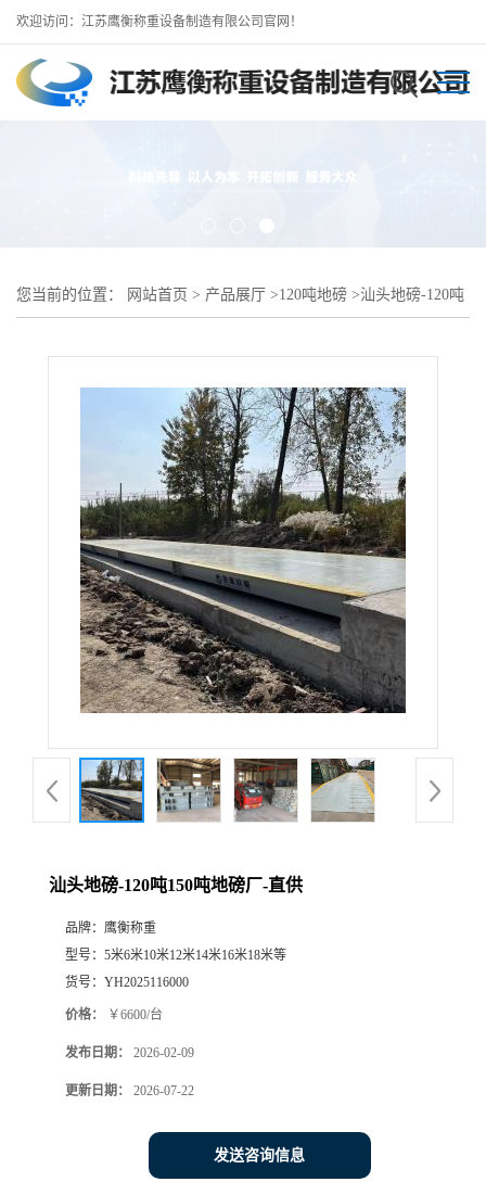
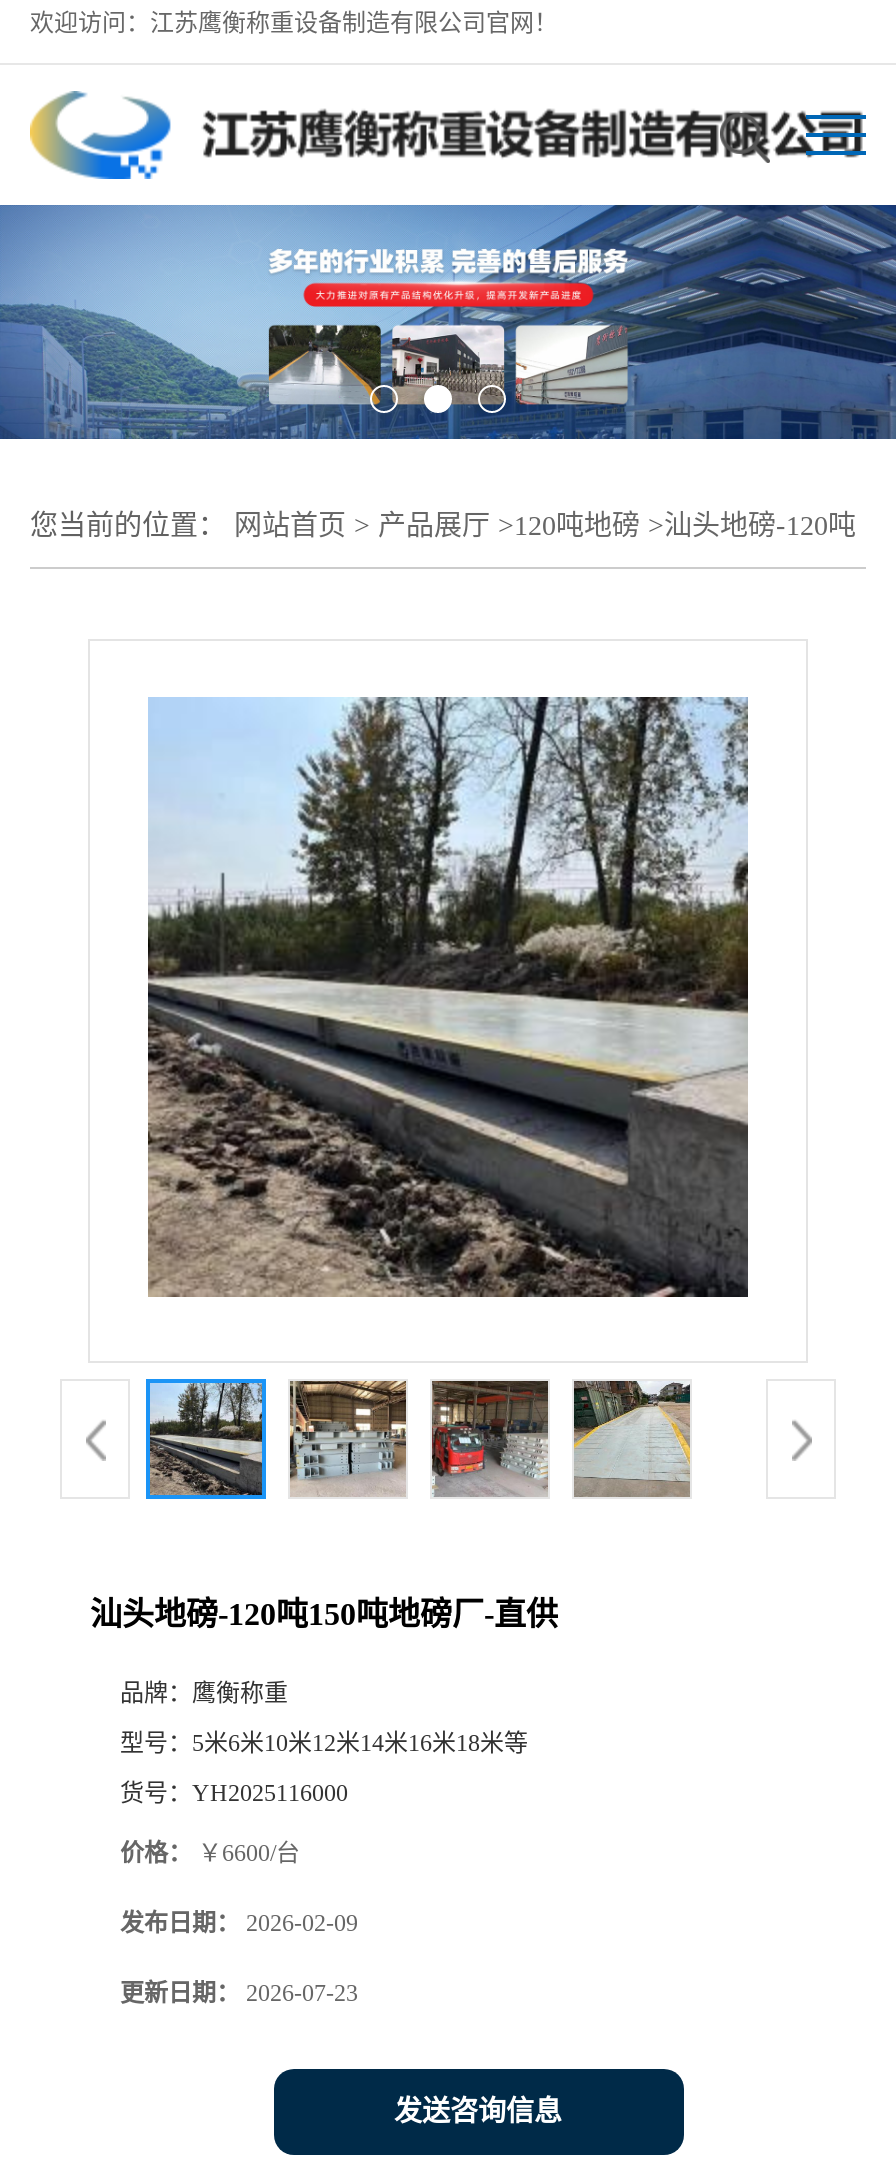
+ [image]

- 更新日期：2026-07-22
+ 更新日期：2026-07-23
